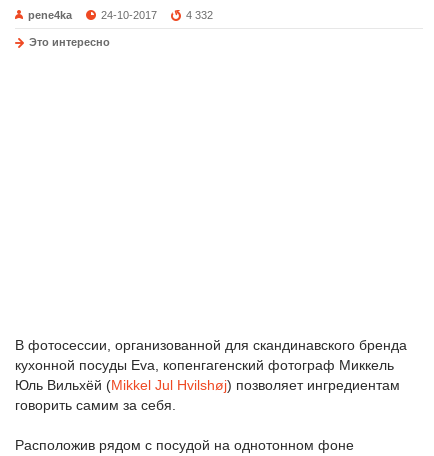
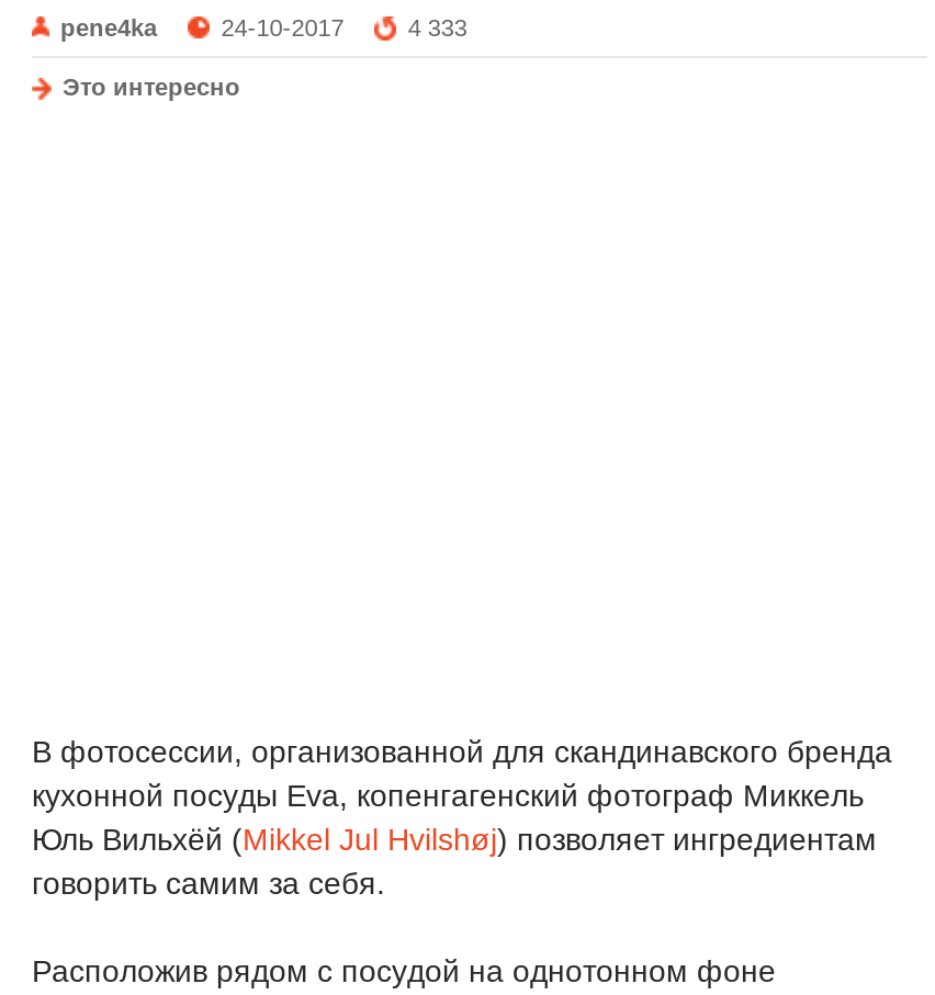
- 4 332
+ 4 333
